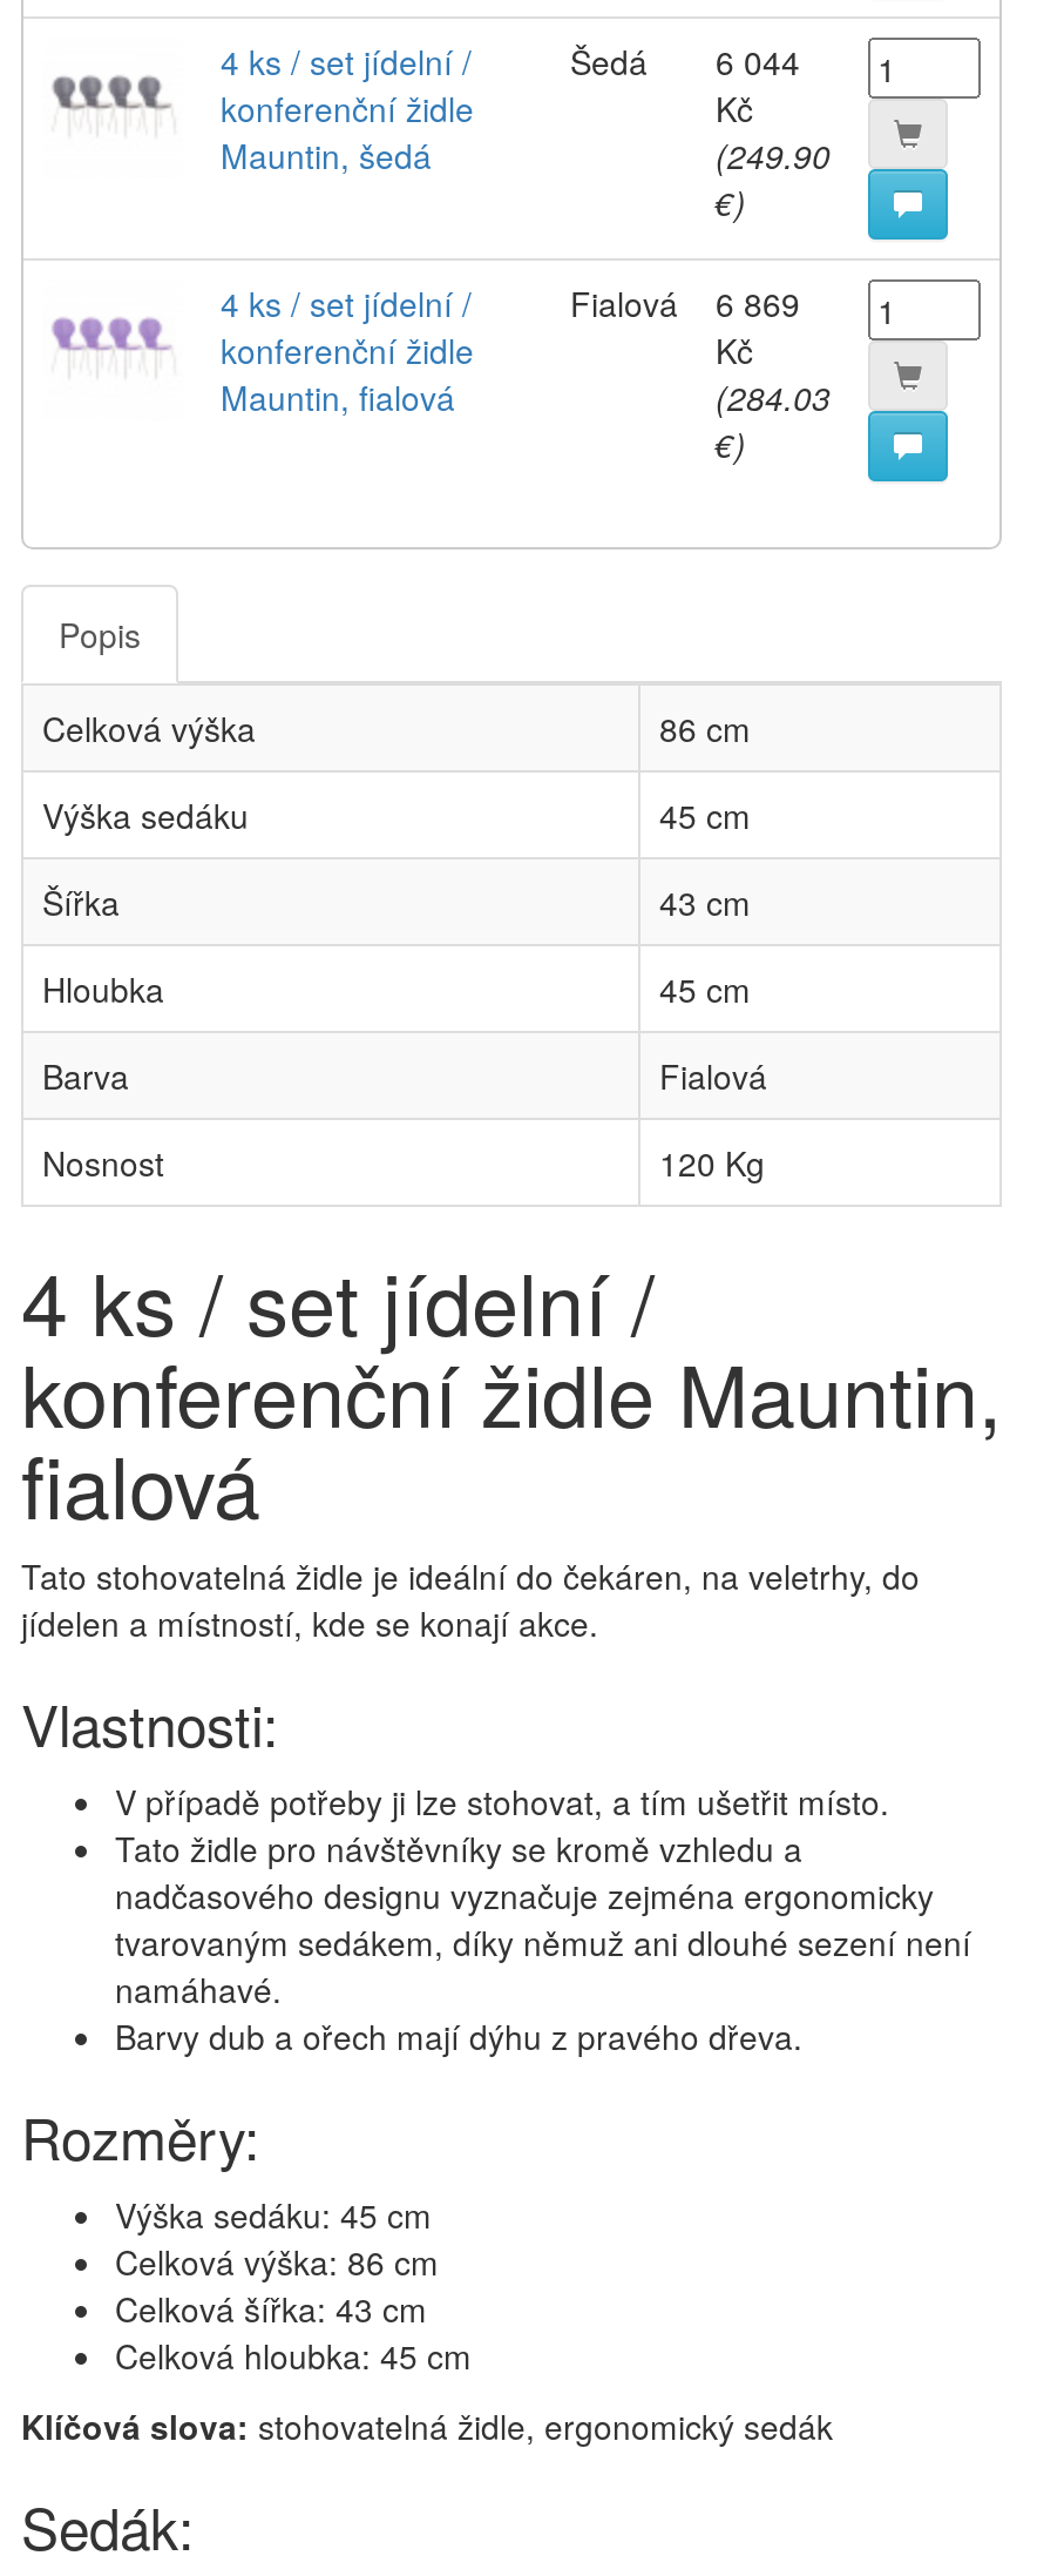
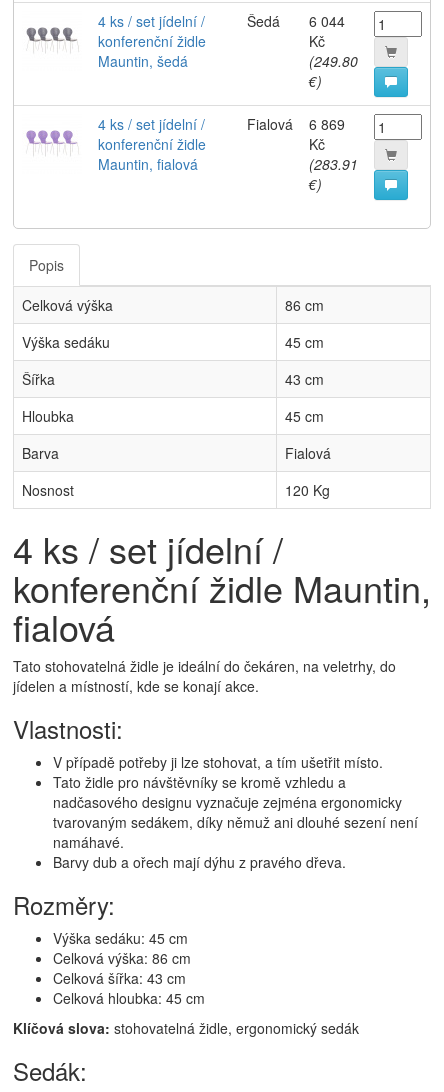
- (249.90
+ (249.80

- (284.03
+ (283.91
